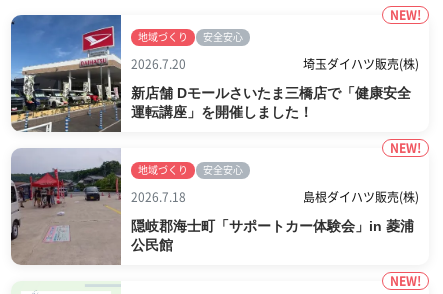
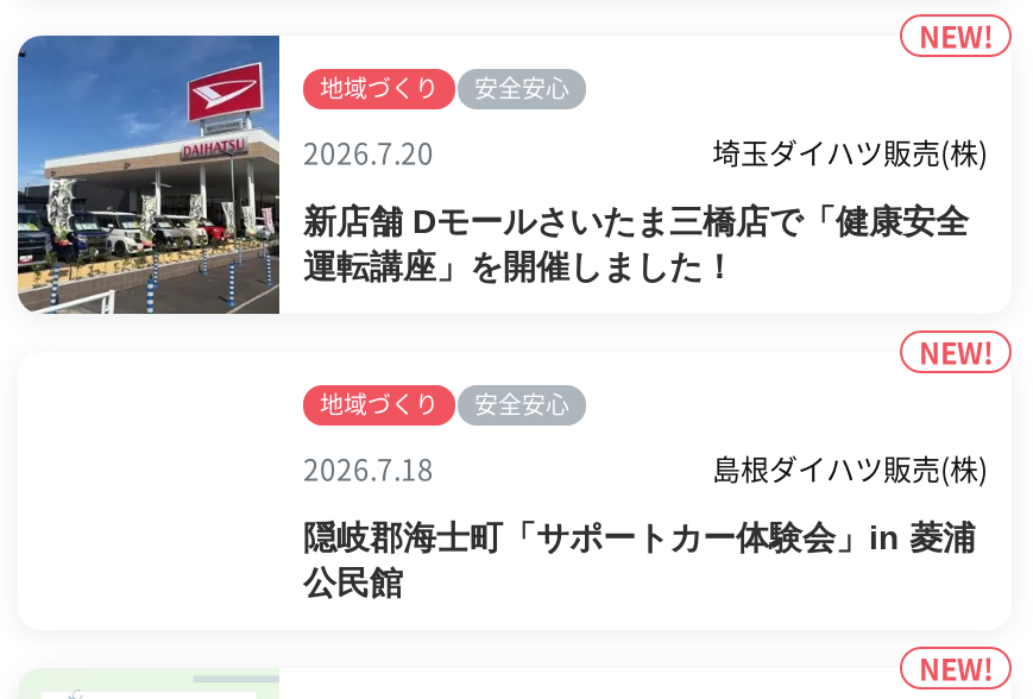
- [image]
